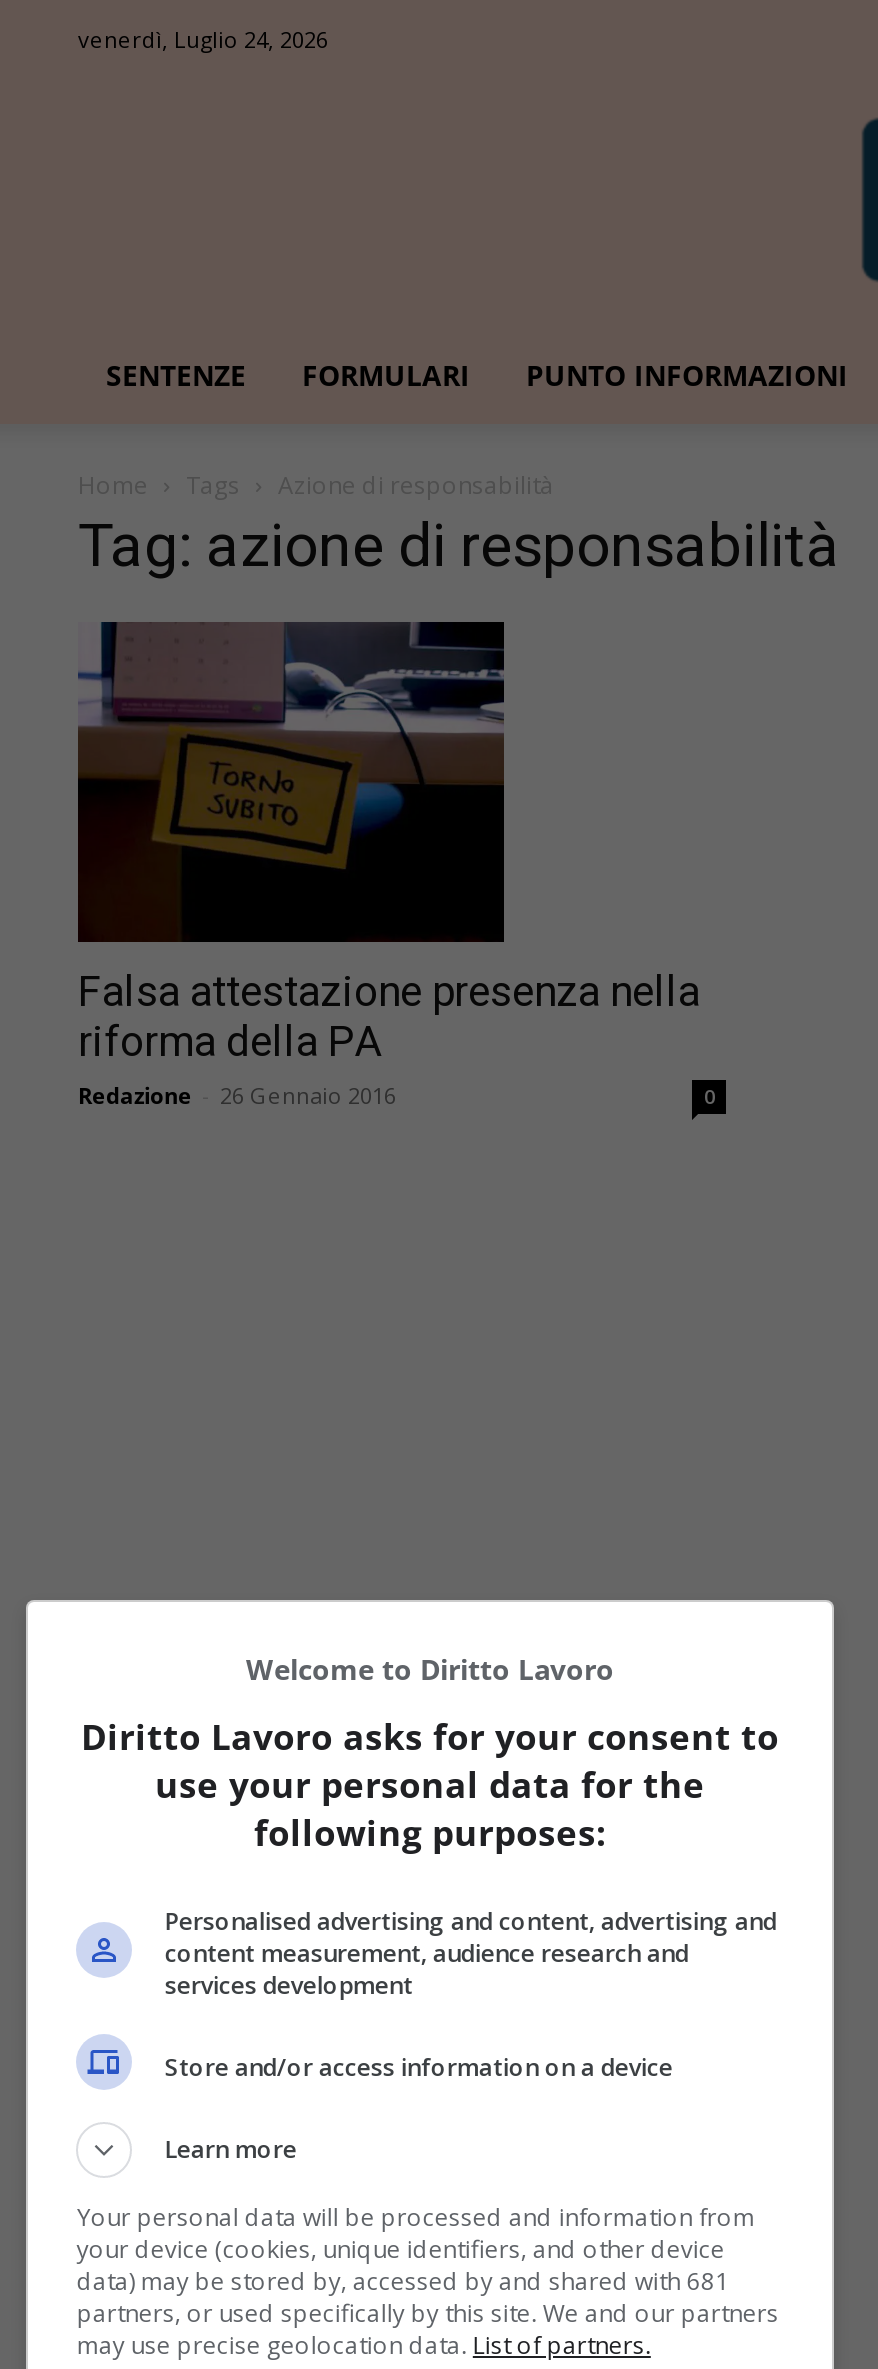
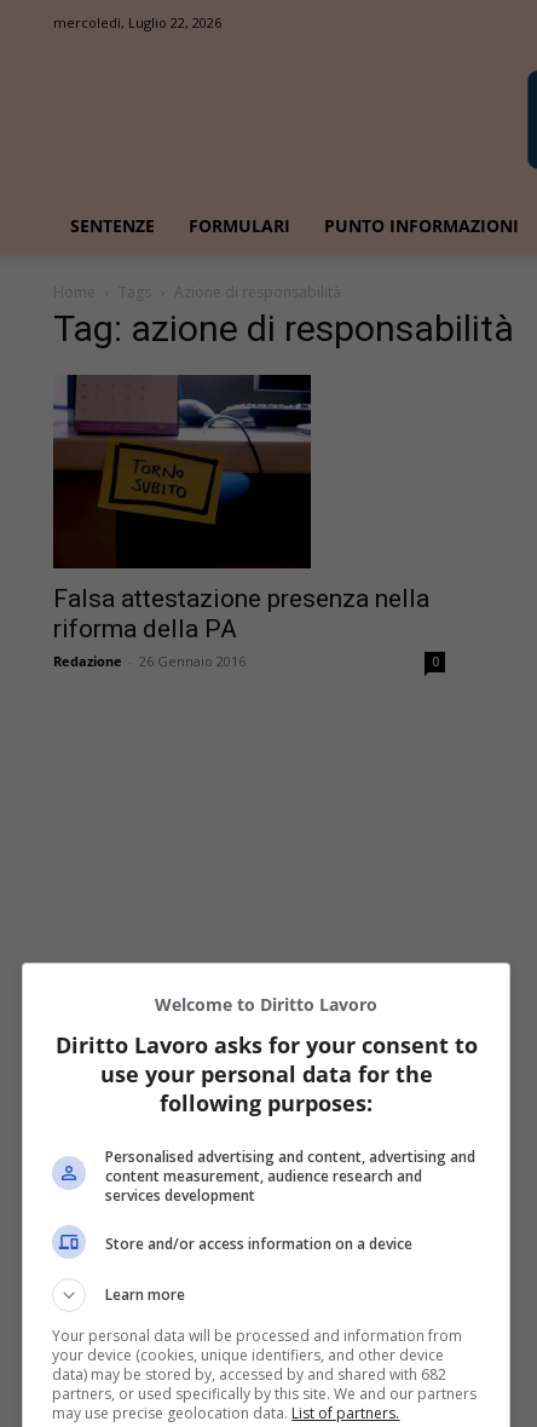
- venerdì, Luglio 24, 2026
+ mercoledì, Luglio 22, 2026

- data) may be stored by, accessed by and shared with 681
+ data) may be stored by, accessed by and shared with 682
